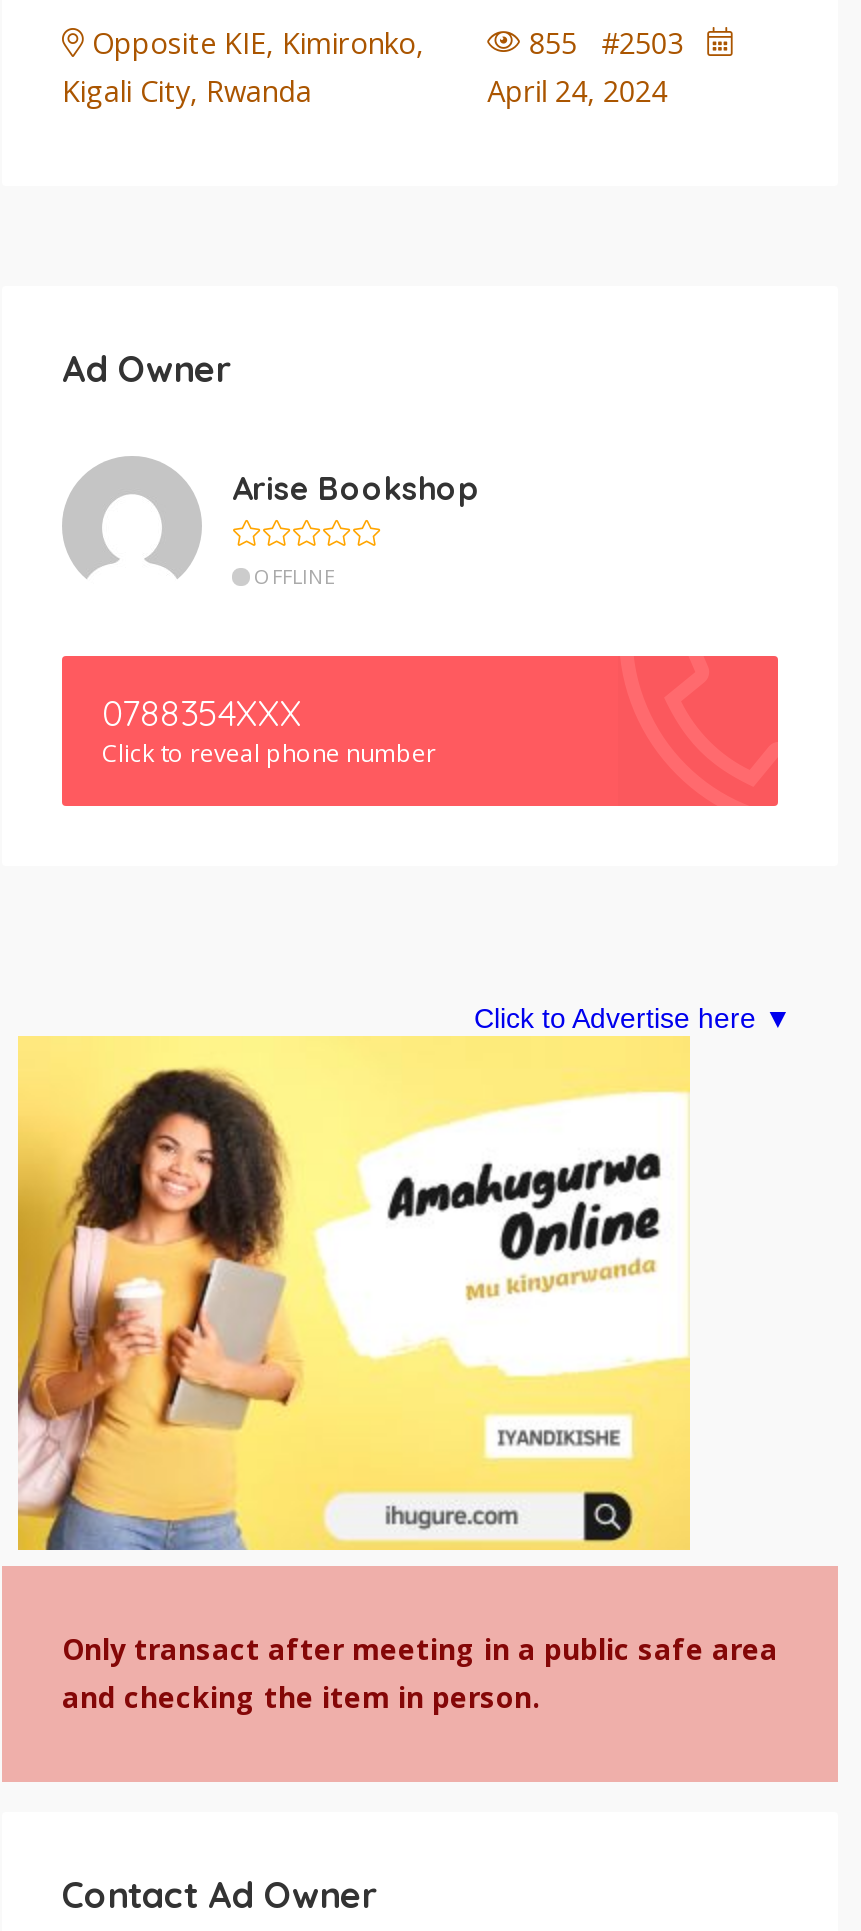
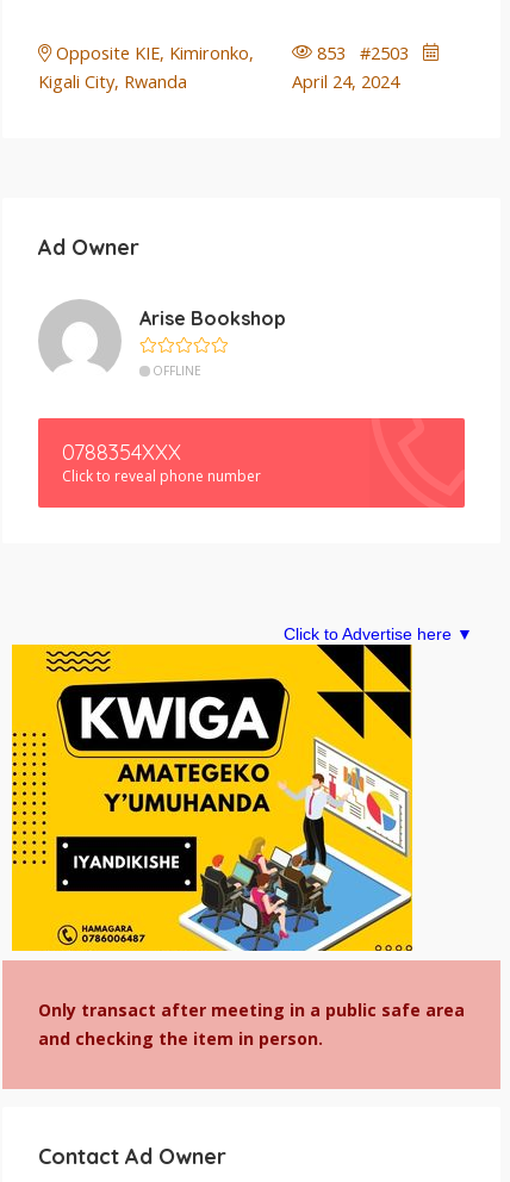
- 855 #2503
+ 853 #2503

- [image]
+ [image]
